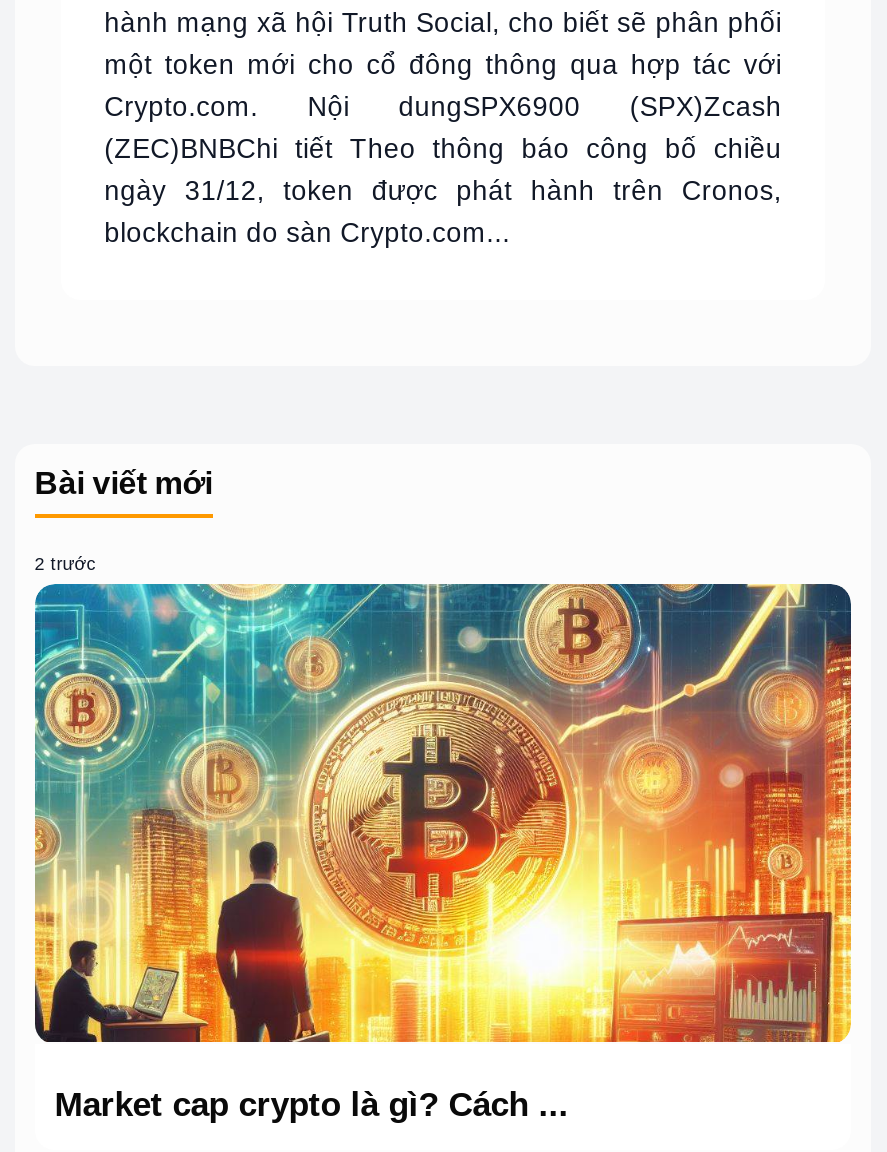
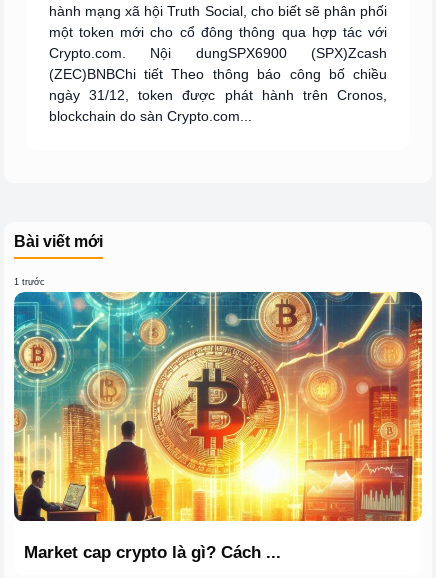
- 2 trước
+ 1 trước
